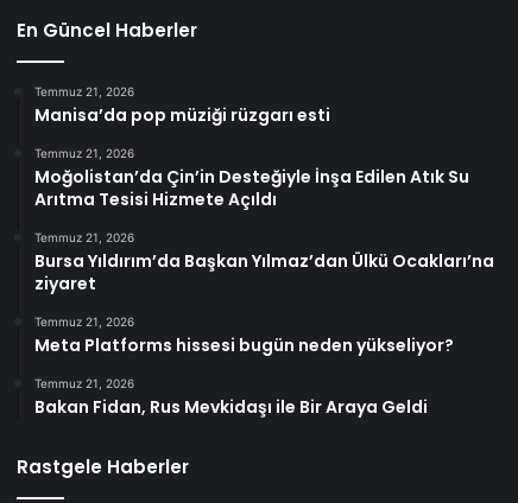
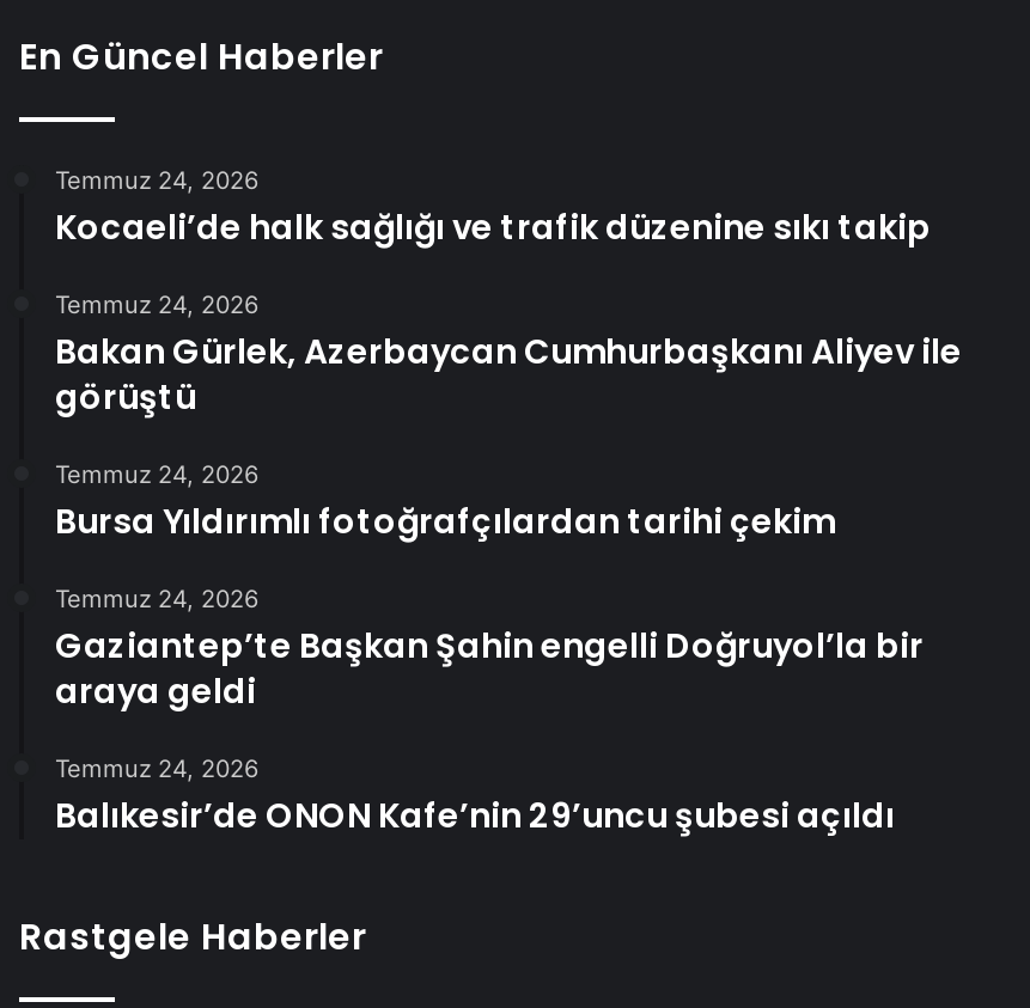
- Temmuz 21, 2026
- Manisa’da pop müziği rüzgarı esti
+ Temmuz 24, 2026
+ Kocaeli’de halk sağlığı ve trafik düzenine sıkı takip

- Temmuz 21, 2026
- Moğolistan’da Çin’in Desteğiyle İnşa Edilen Atık Su
- Arıtma Tesisi Hizmete Açıldı
+ Temmuz 24, 2026
+ Bakan Gürlek, Azerbaycan Cumhurbaşkanı Aliyev ile
+ görüştü

- Temmuz 21, 2026
- Bursa Yıldırım’da Başkan Yılmaz’dan Ülkü Ocakları’na
- ziyaret
+ Temmuz 24, 2026
+ Bursa Yıldırımlı fotoğrafçılardan tarihi çekim

- Temmuz 21, 2026
- Meta Platforms hissesi bugün neden yükseliyor?
+ Temmuz 24, 2026
+ Gaziantep’te Başkan Şahin engelli Doğruyol’la bir
+ araya geldi

- Temmuz 21, 2026
- Bakan Fidan, Rus Mevkidaşı ile Bir Araya Geldi
+ Temmuz 24, 2026
+ Balıkesir’de ONON Kafe’nin 29’uncu şubesi açıldı
